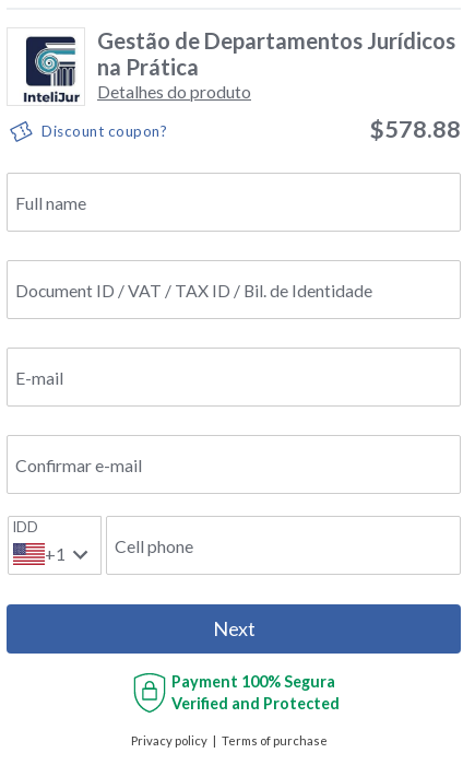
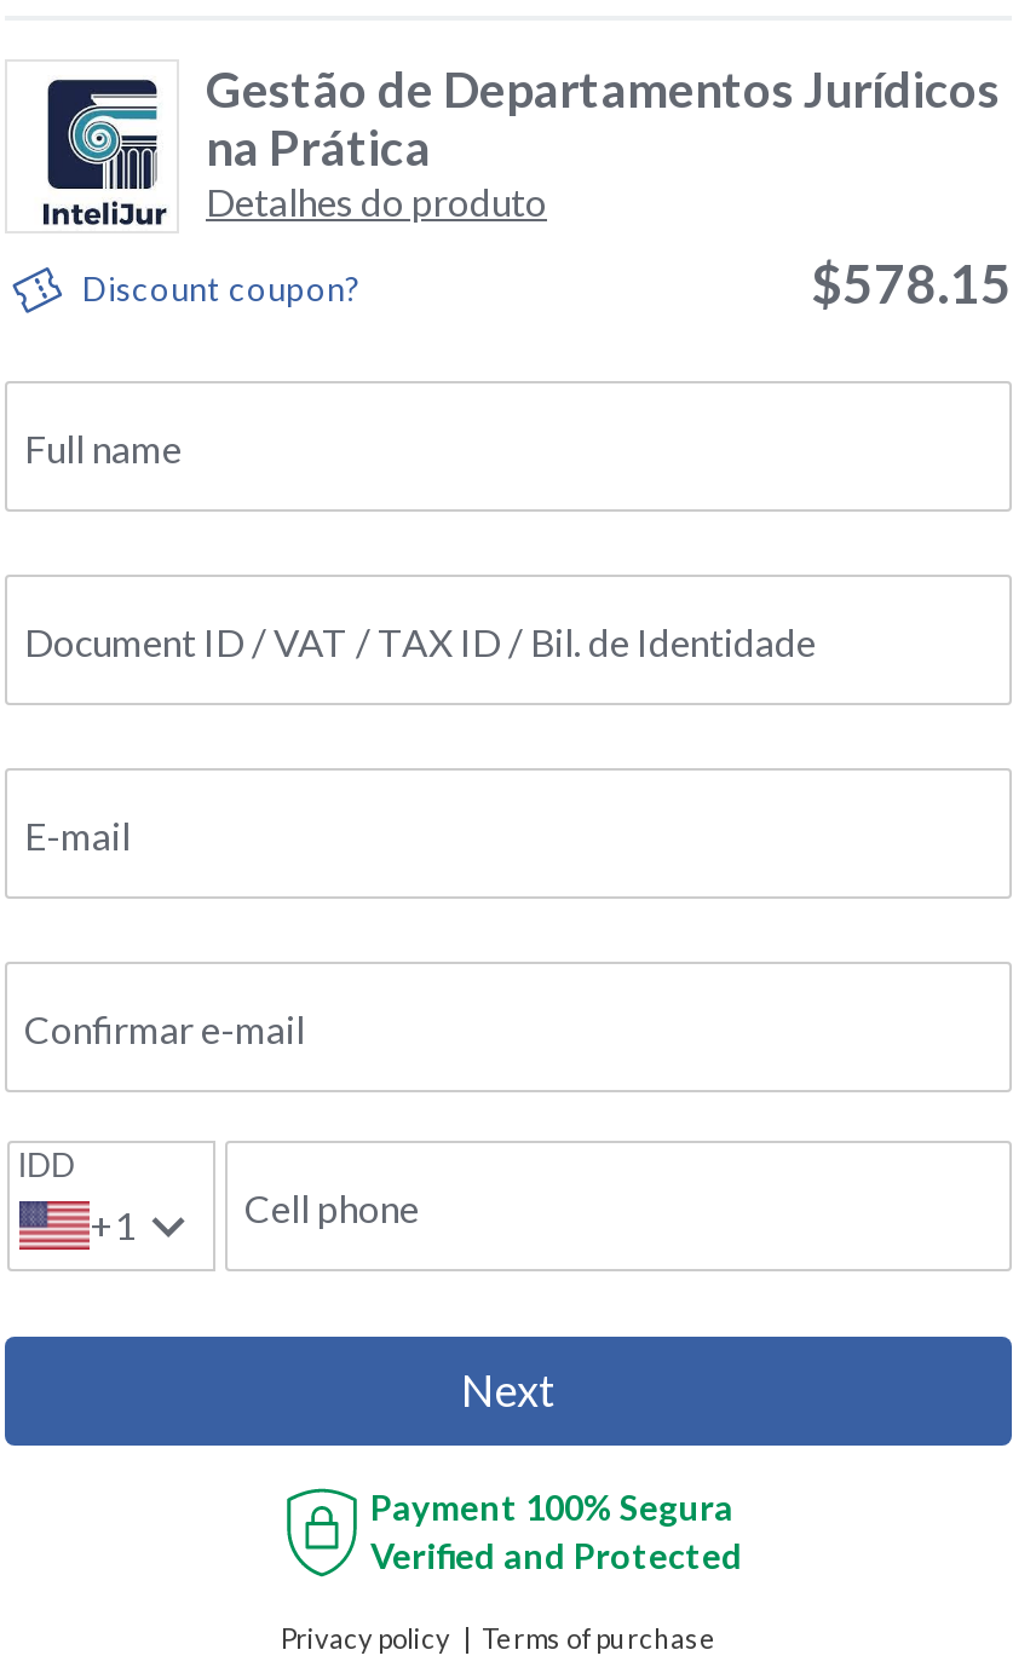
- $578.88
+ $578.15
